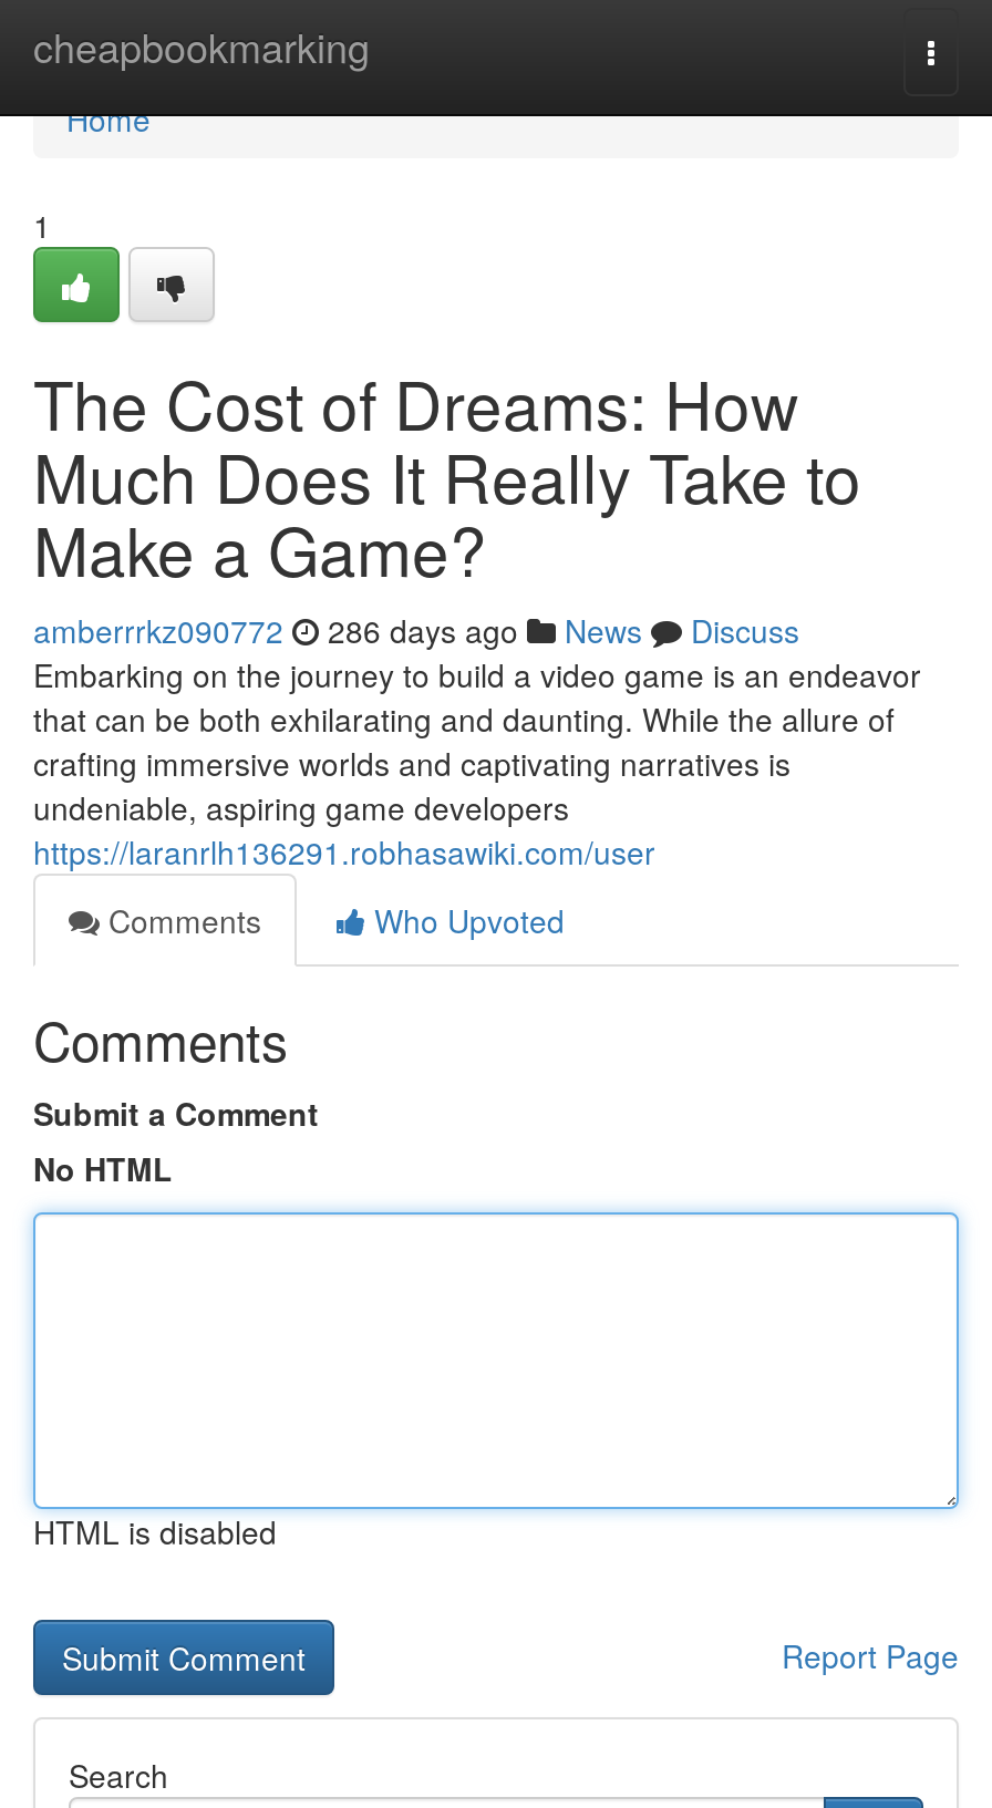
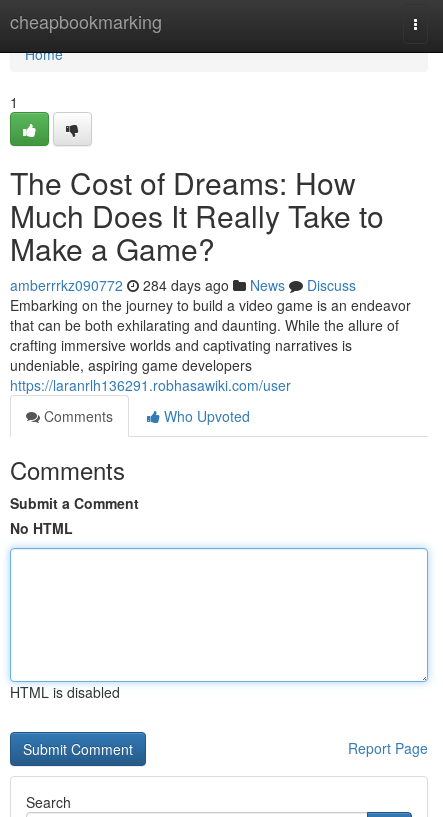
- amberrrkz090772 286 days ago News Discuss
+ amberrrkz090772 284 days ago News Discuss
